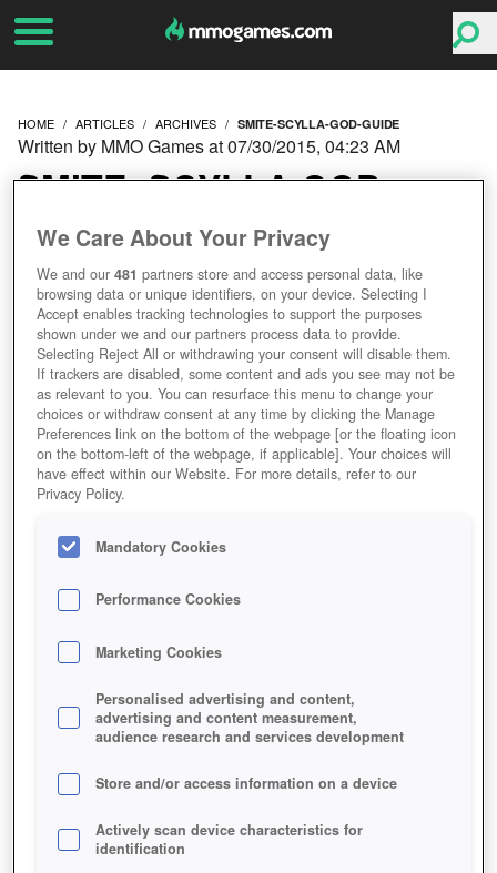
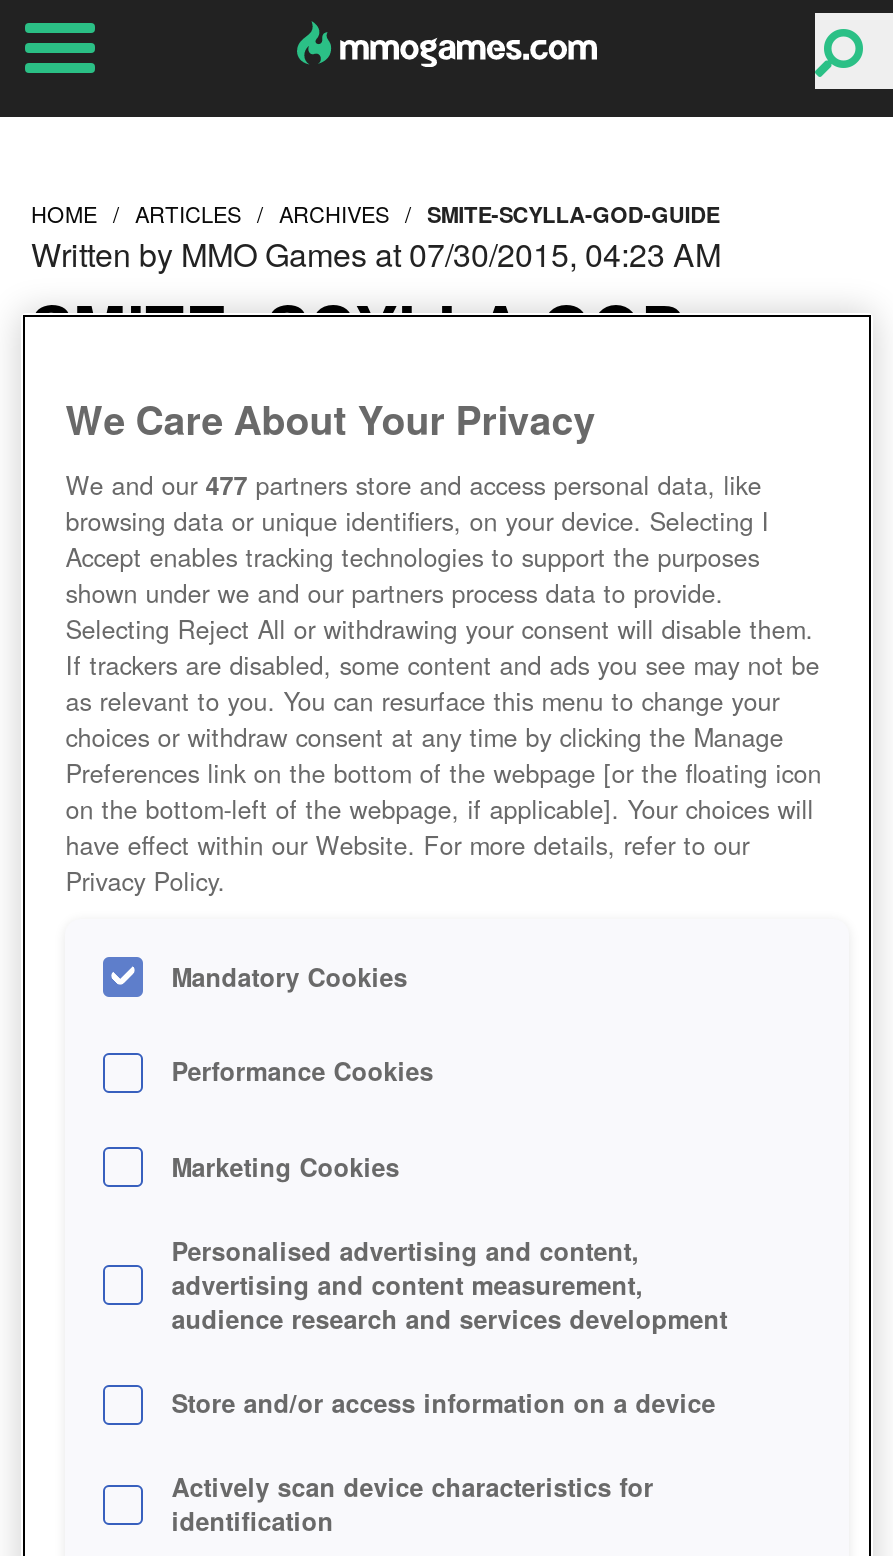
- We and our 481 partners store and access personal data, like
+ We and our 477 partners store and access personal data, like
